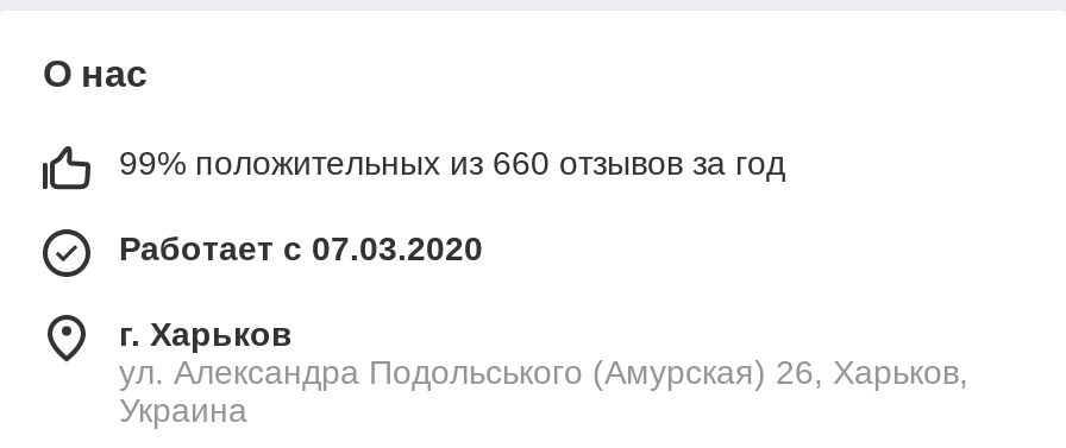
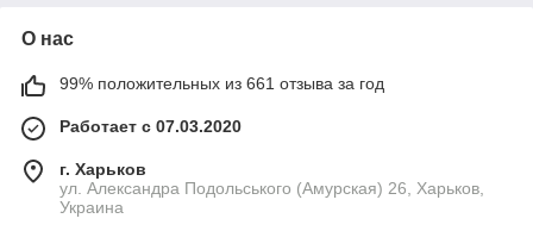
- 99% положительных из 660 отзывов за год
+ 99% положительных из 661 отзыва за год
